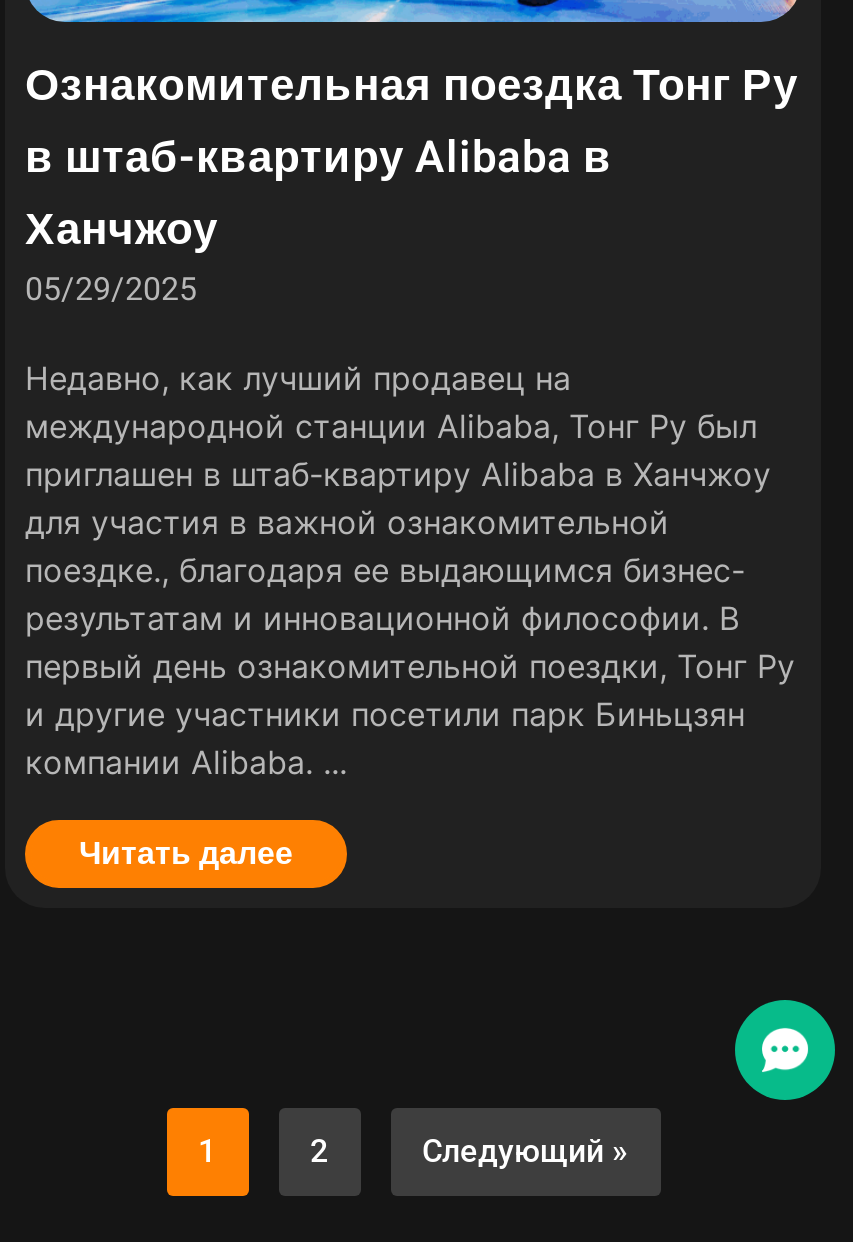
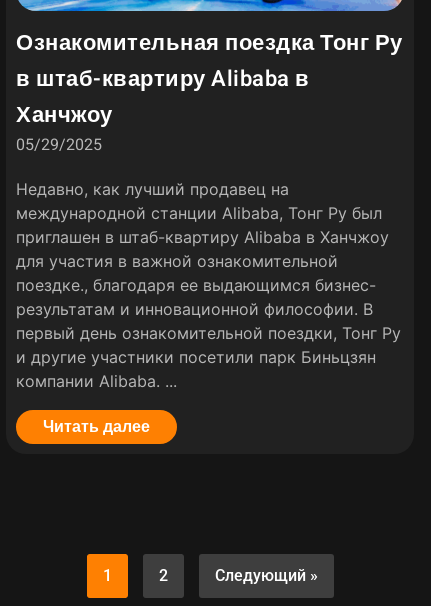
- [image]
